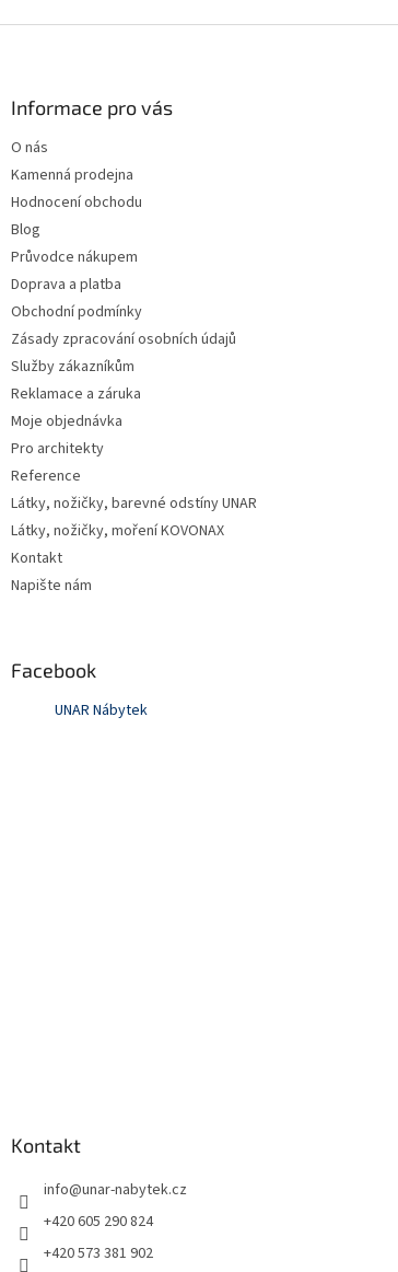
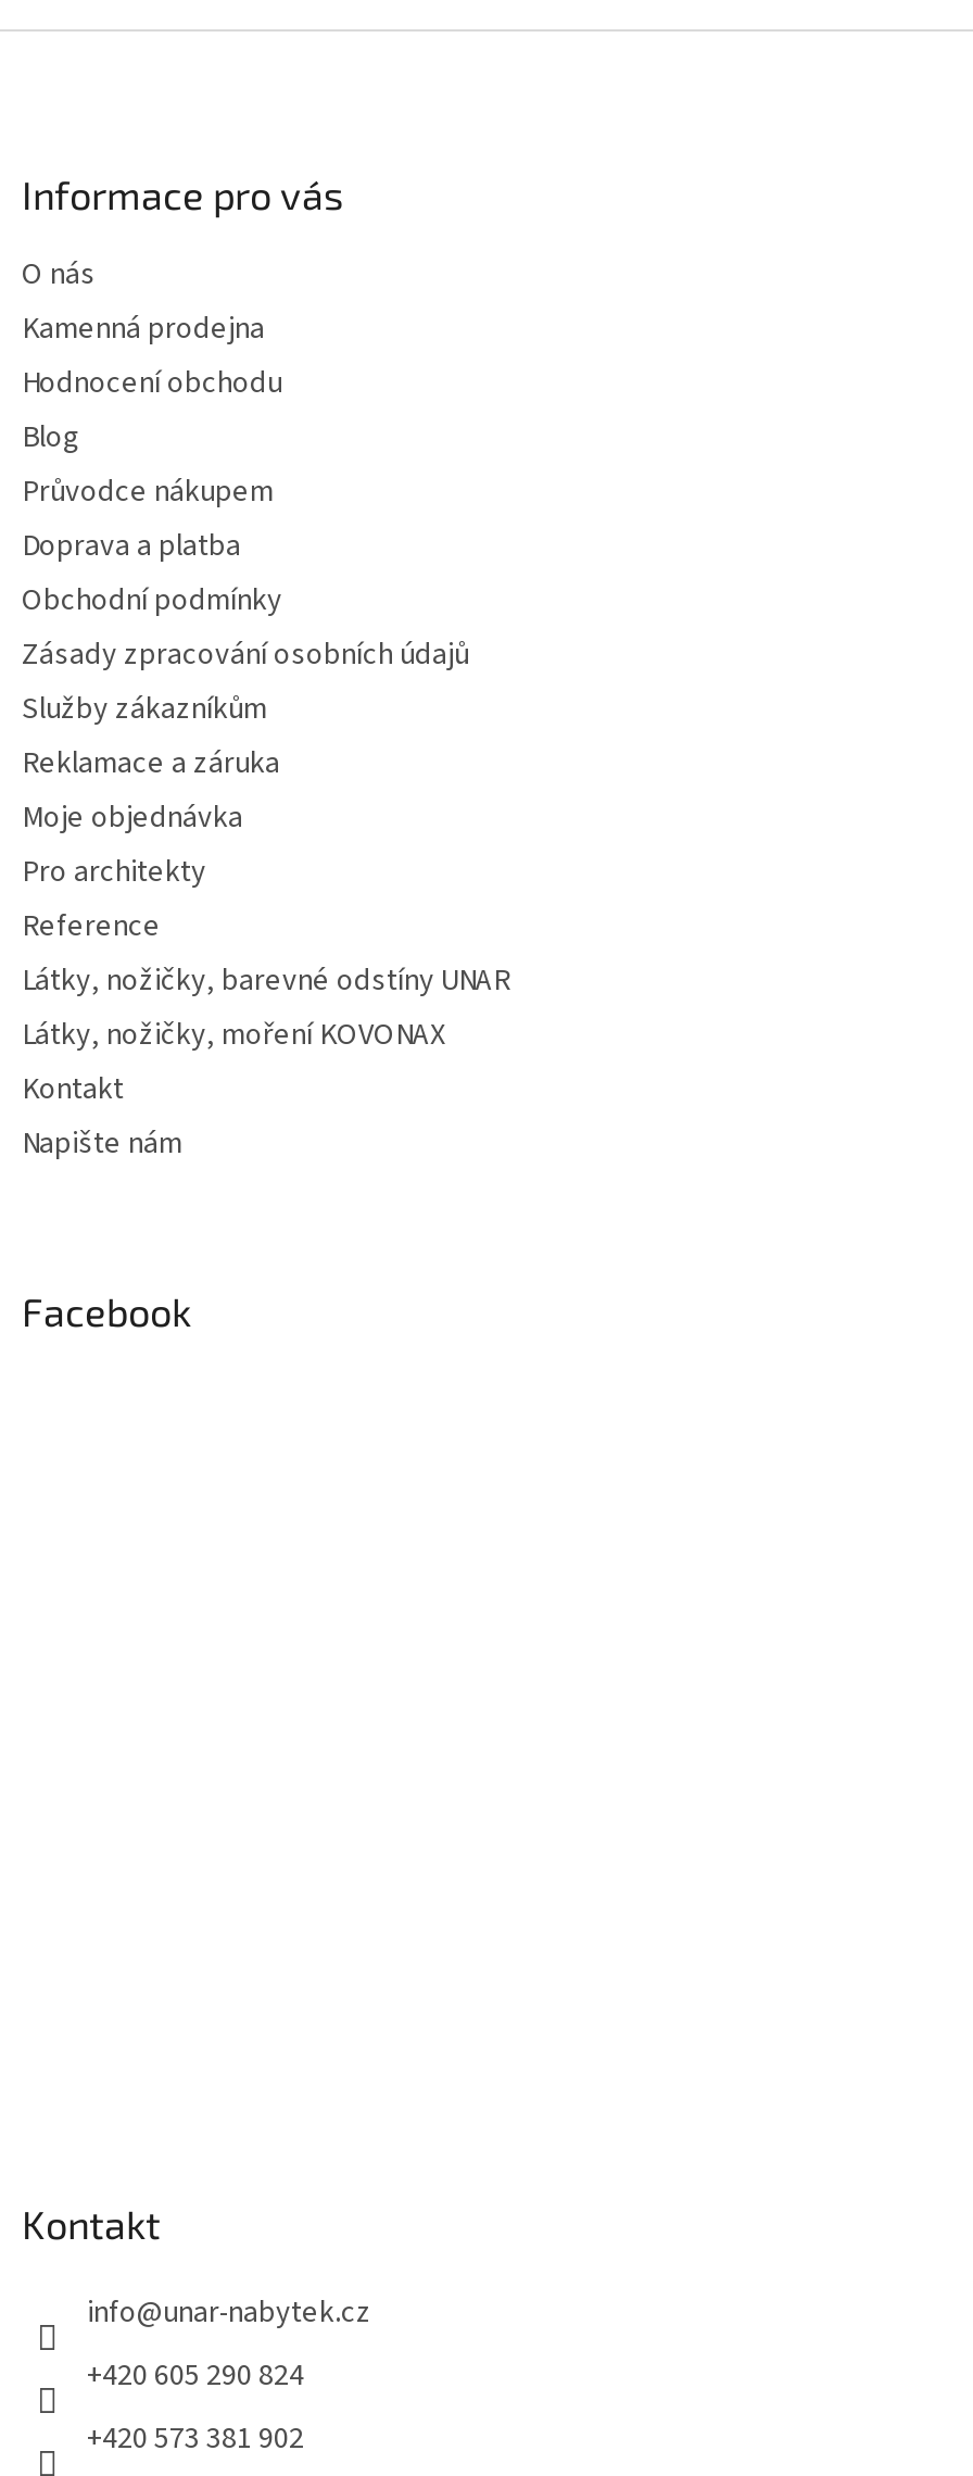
- UNAR Nábytek
